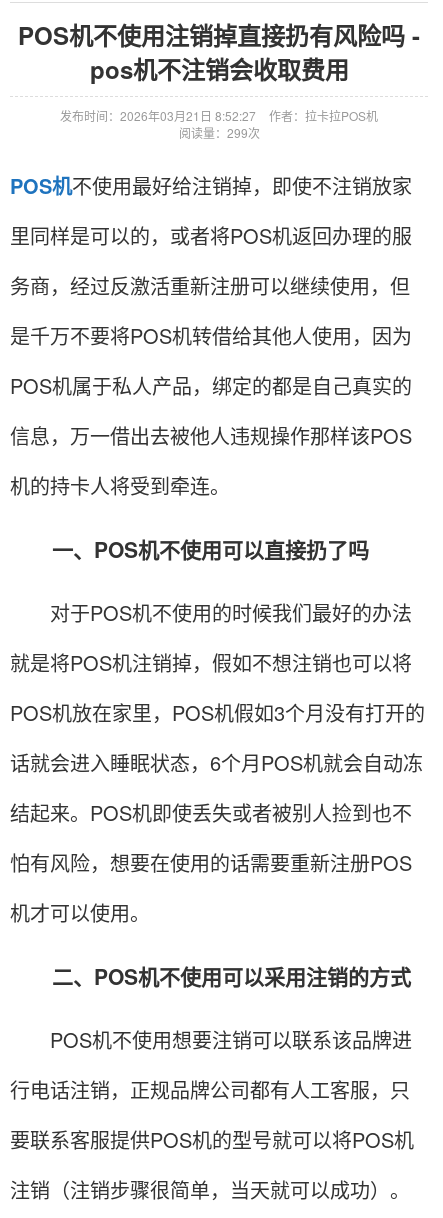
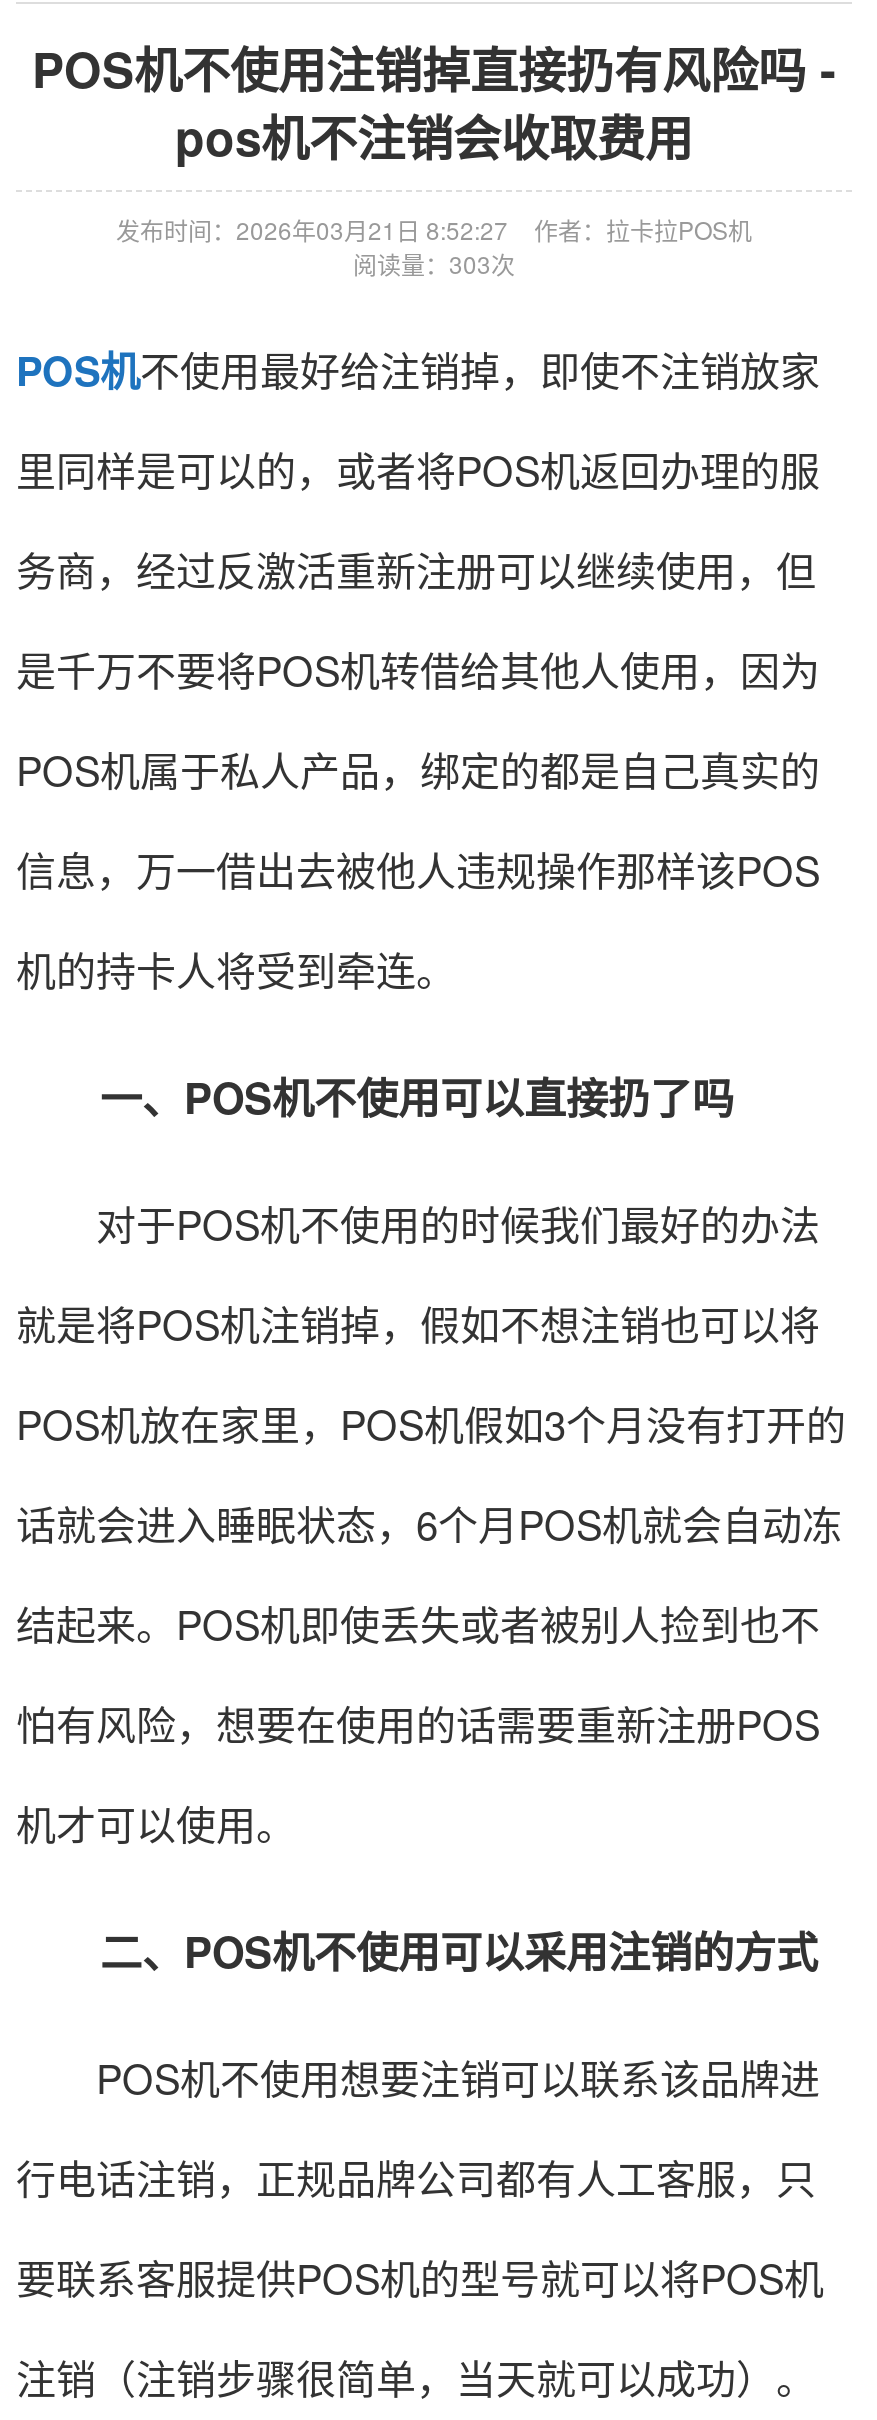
- 阅读量：299次
+ 阅读量：303次
